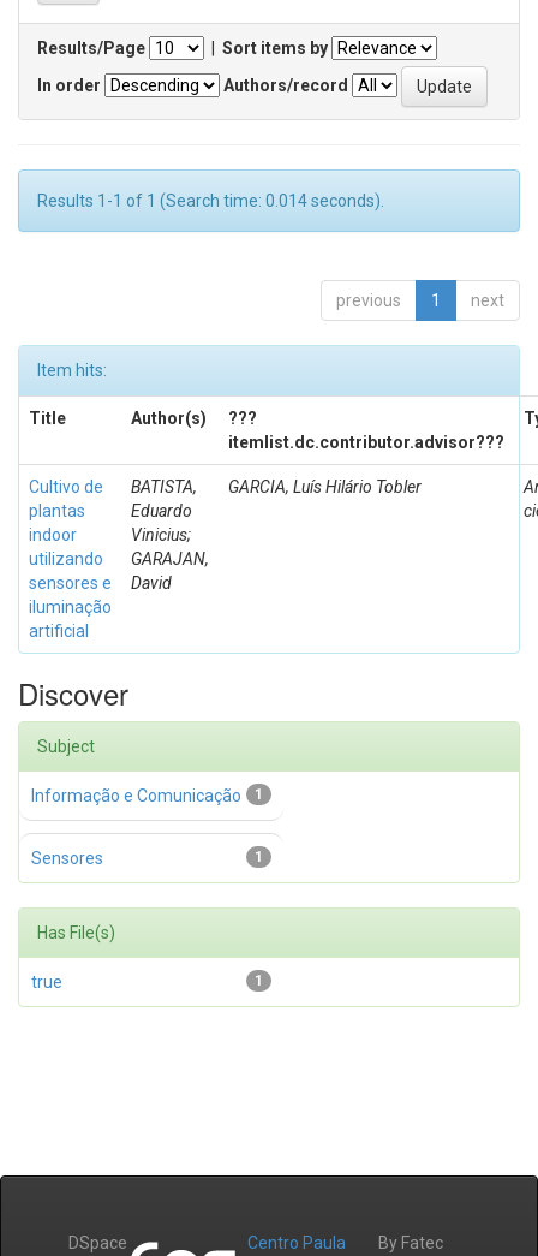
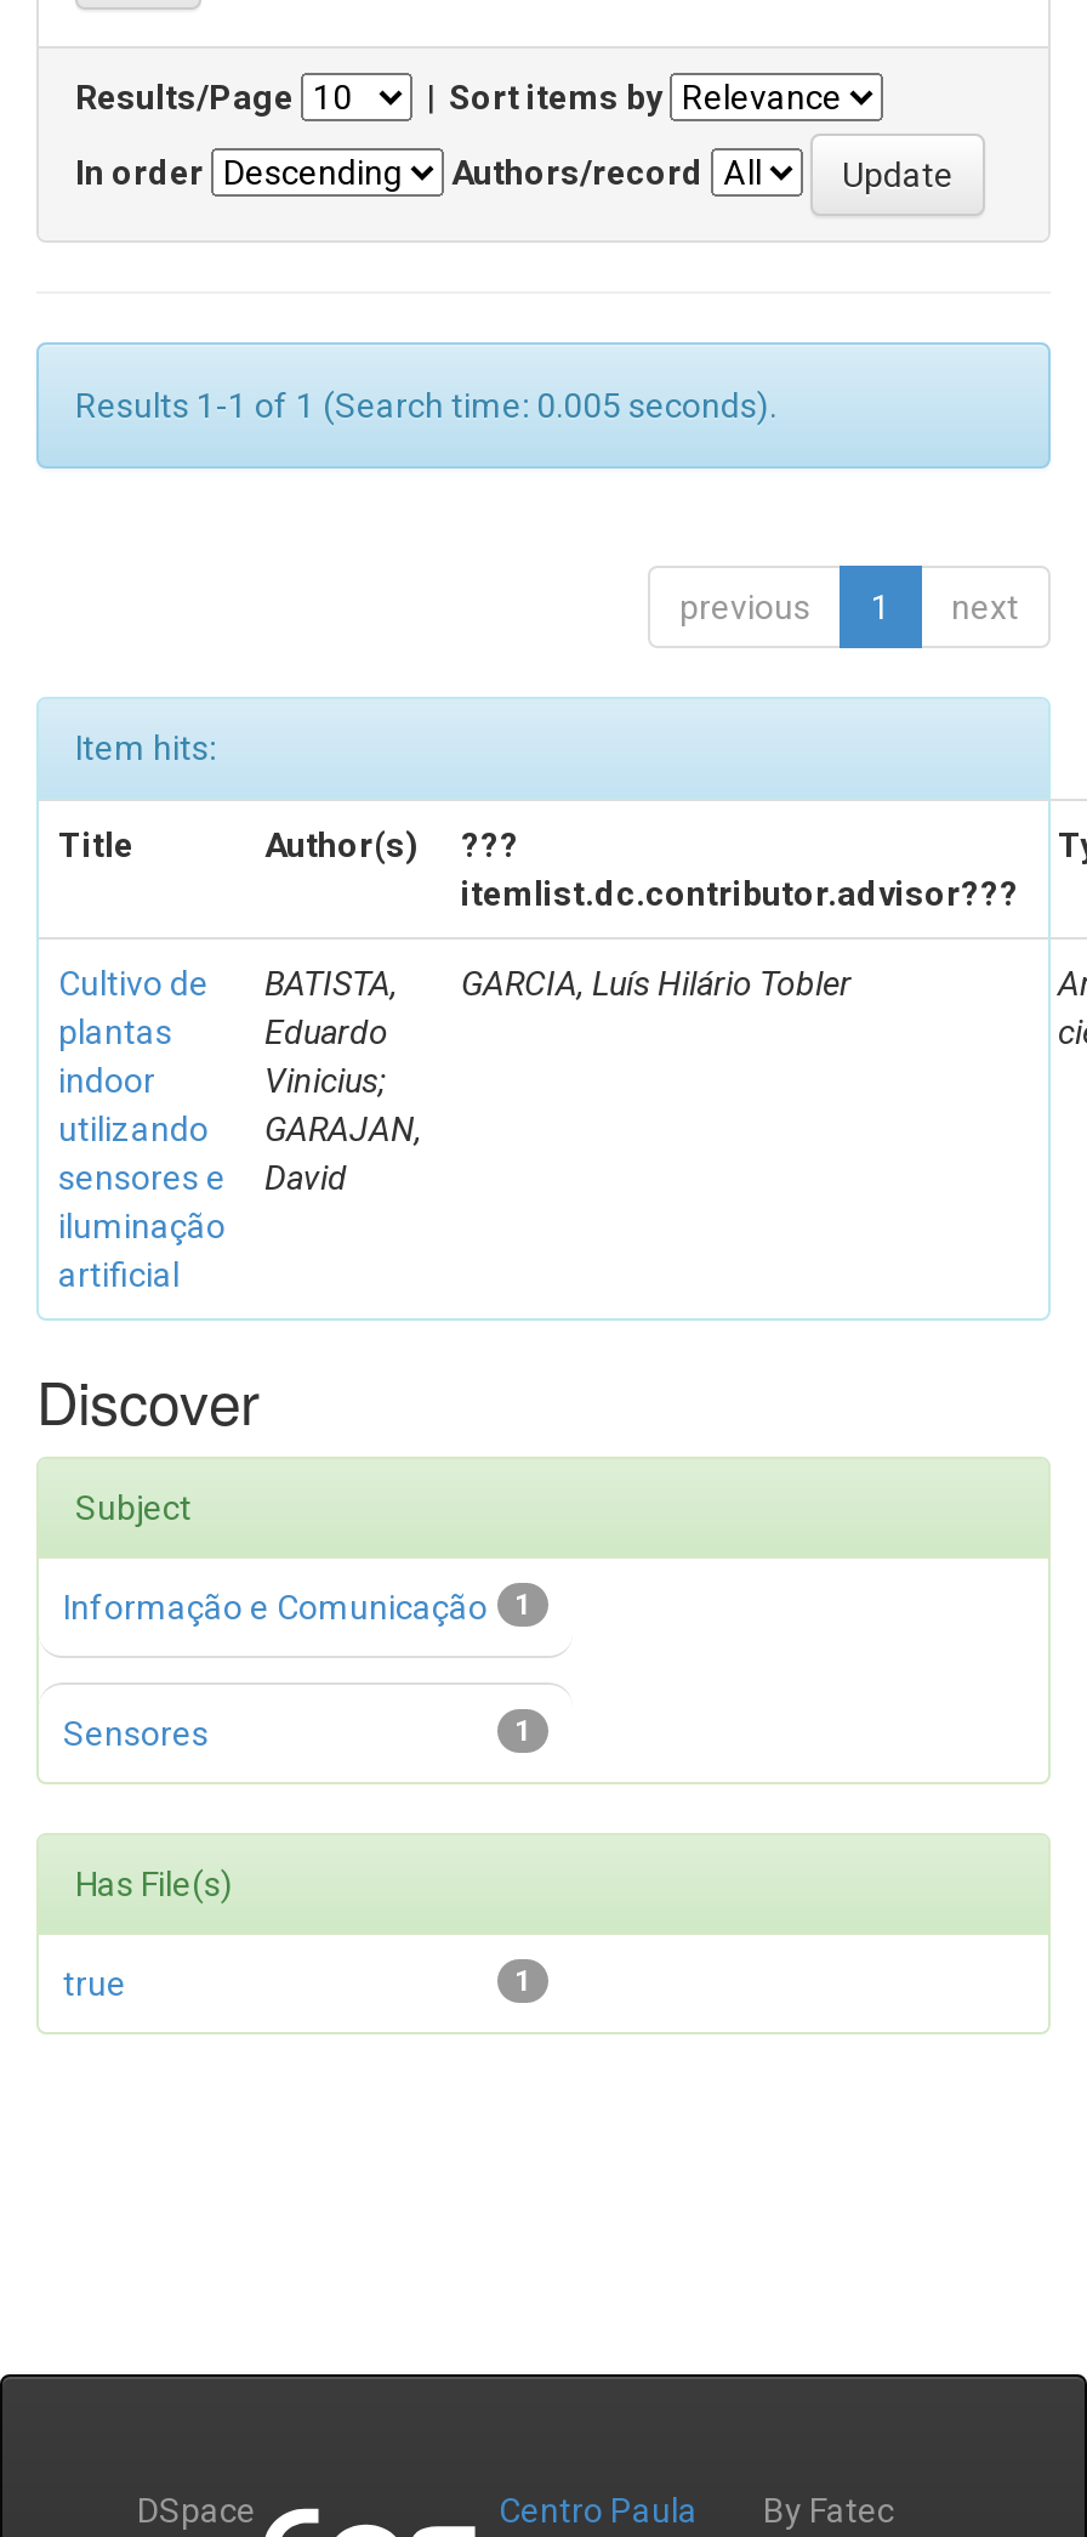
- Results 1-1 of 1 (Search time: 0.014 seconds).
+ Results 1-1 of 1 (Search time: 0.005 seconds).
